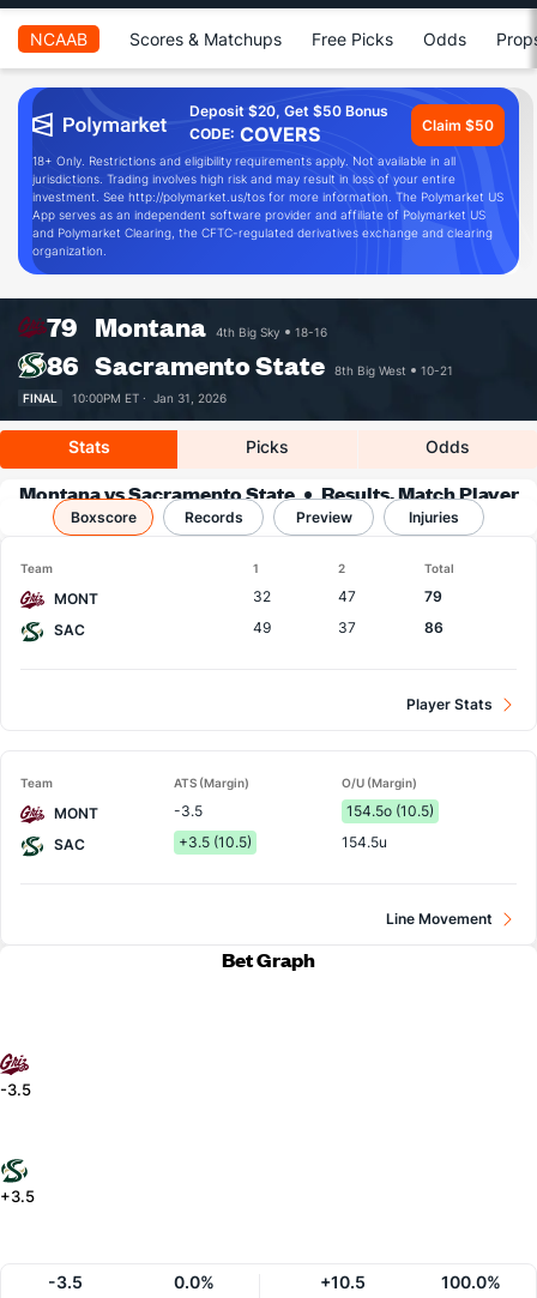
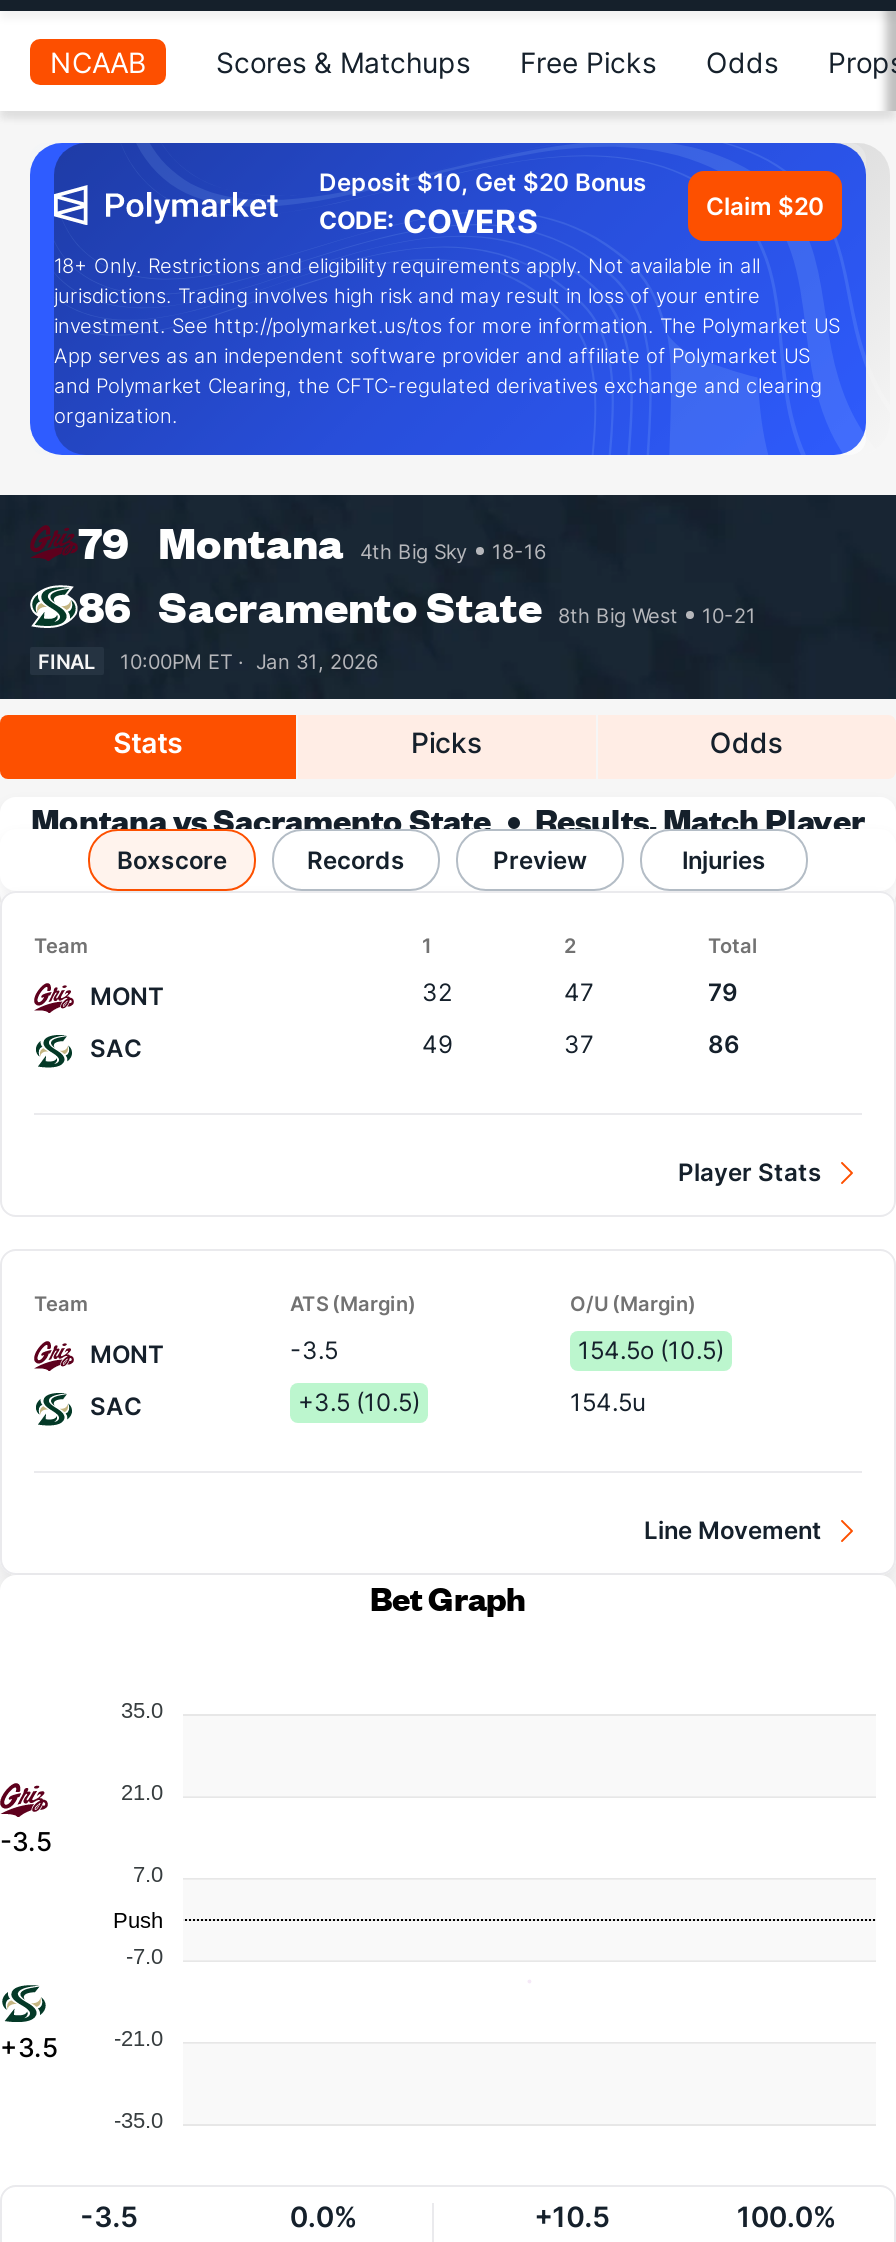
- Deposit $20, Get $50 Bonus
+ Deposit $10, Get $20 Bonus

- Claim $50
+ Claim $20

+ 35.0
+ 21.0
+ 7.0
+ -7.0
+ -21.0
+ -35.0

+ Push
